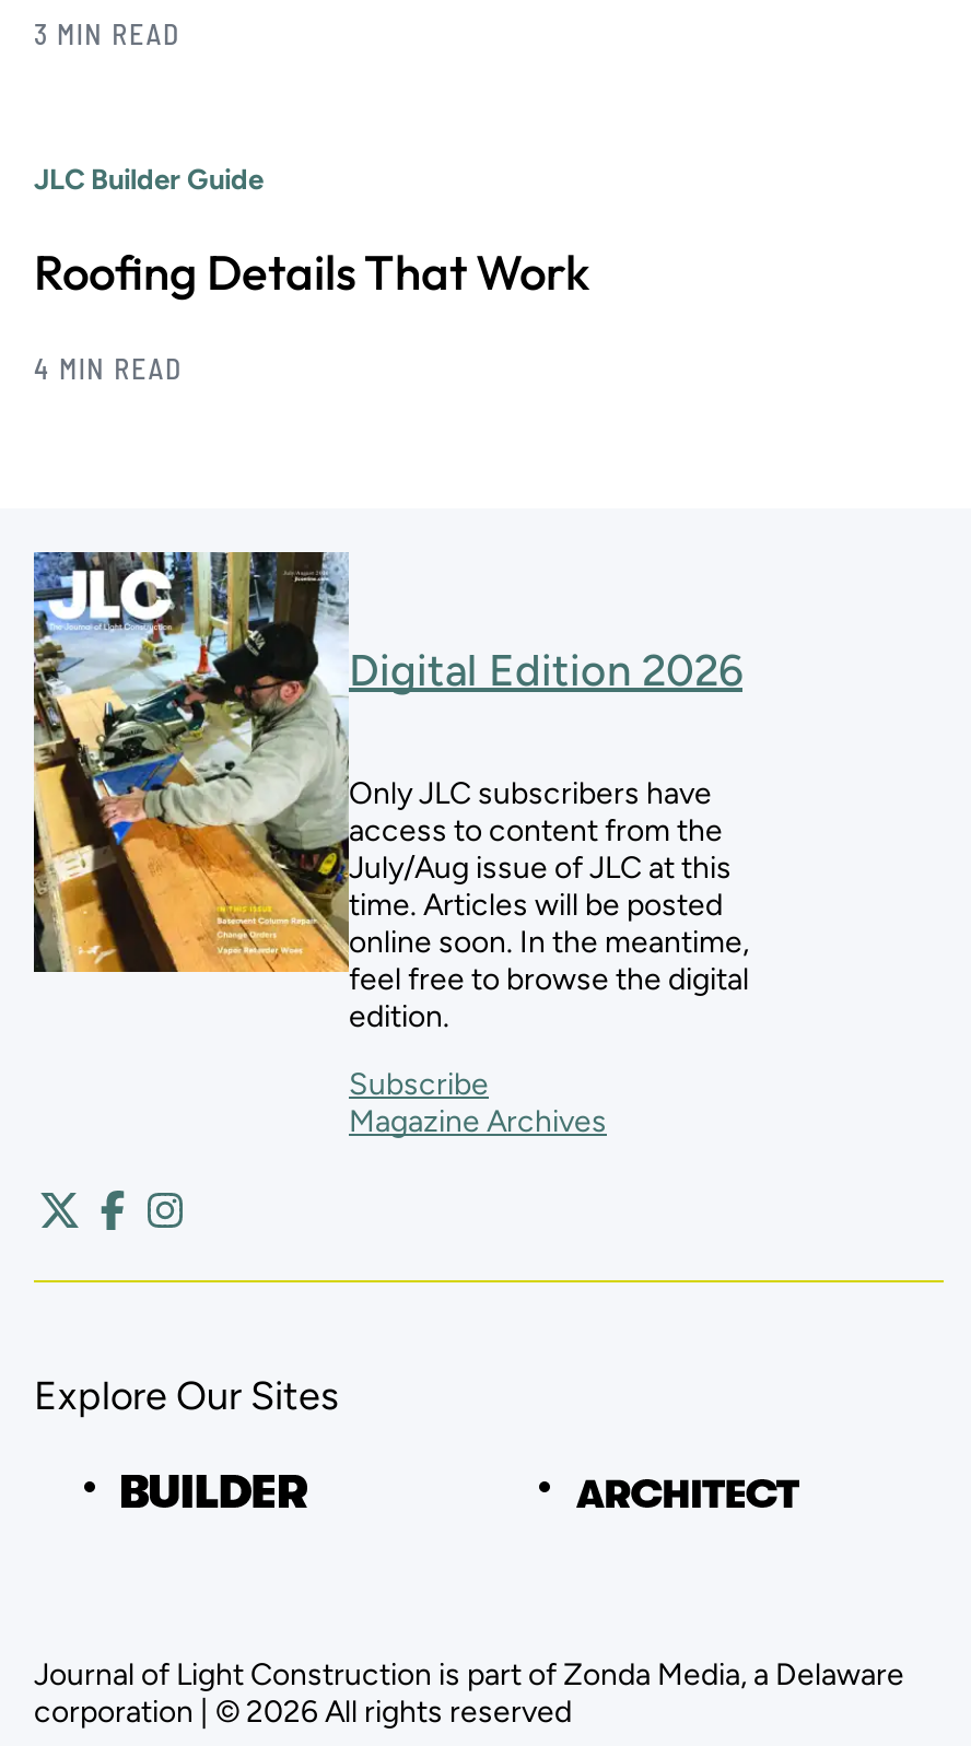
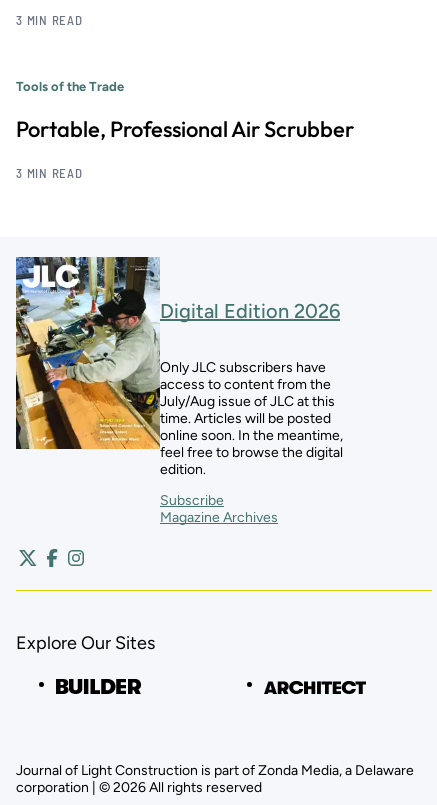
- JLC Builder Guide
+ Tools of the Trade

- Roofing Details That Work
+ Portable, Professional Air Scrubber

- 4 MIN READ
+ 3 MIN READ
